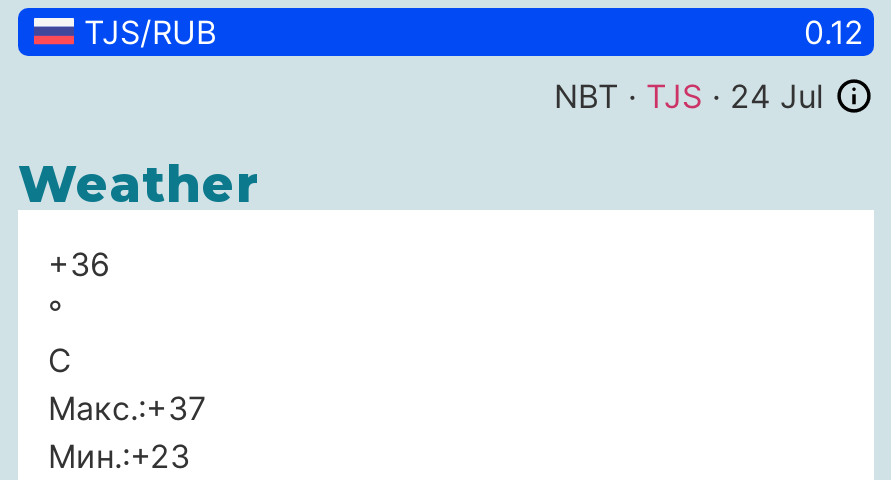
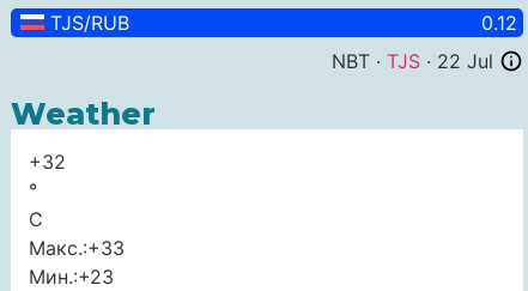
- NBT · TJS · 24 Jul
+ NBT · TJS · 22 Jul

- +36
+ +32

- Макс.:+37
+ Макс.:+33
